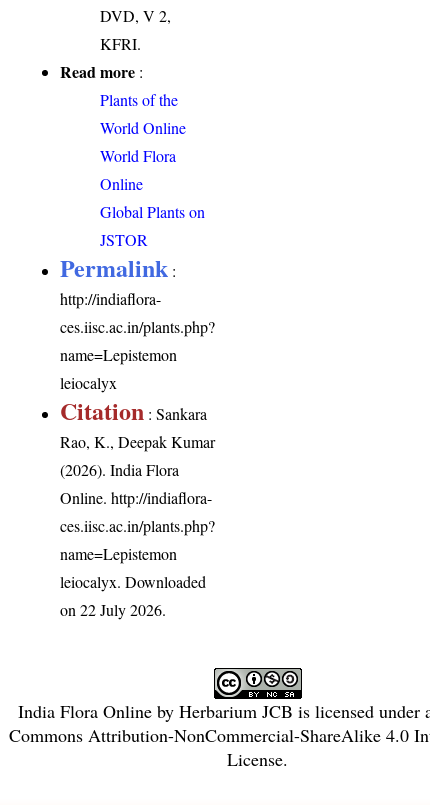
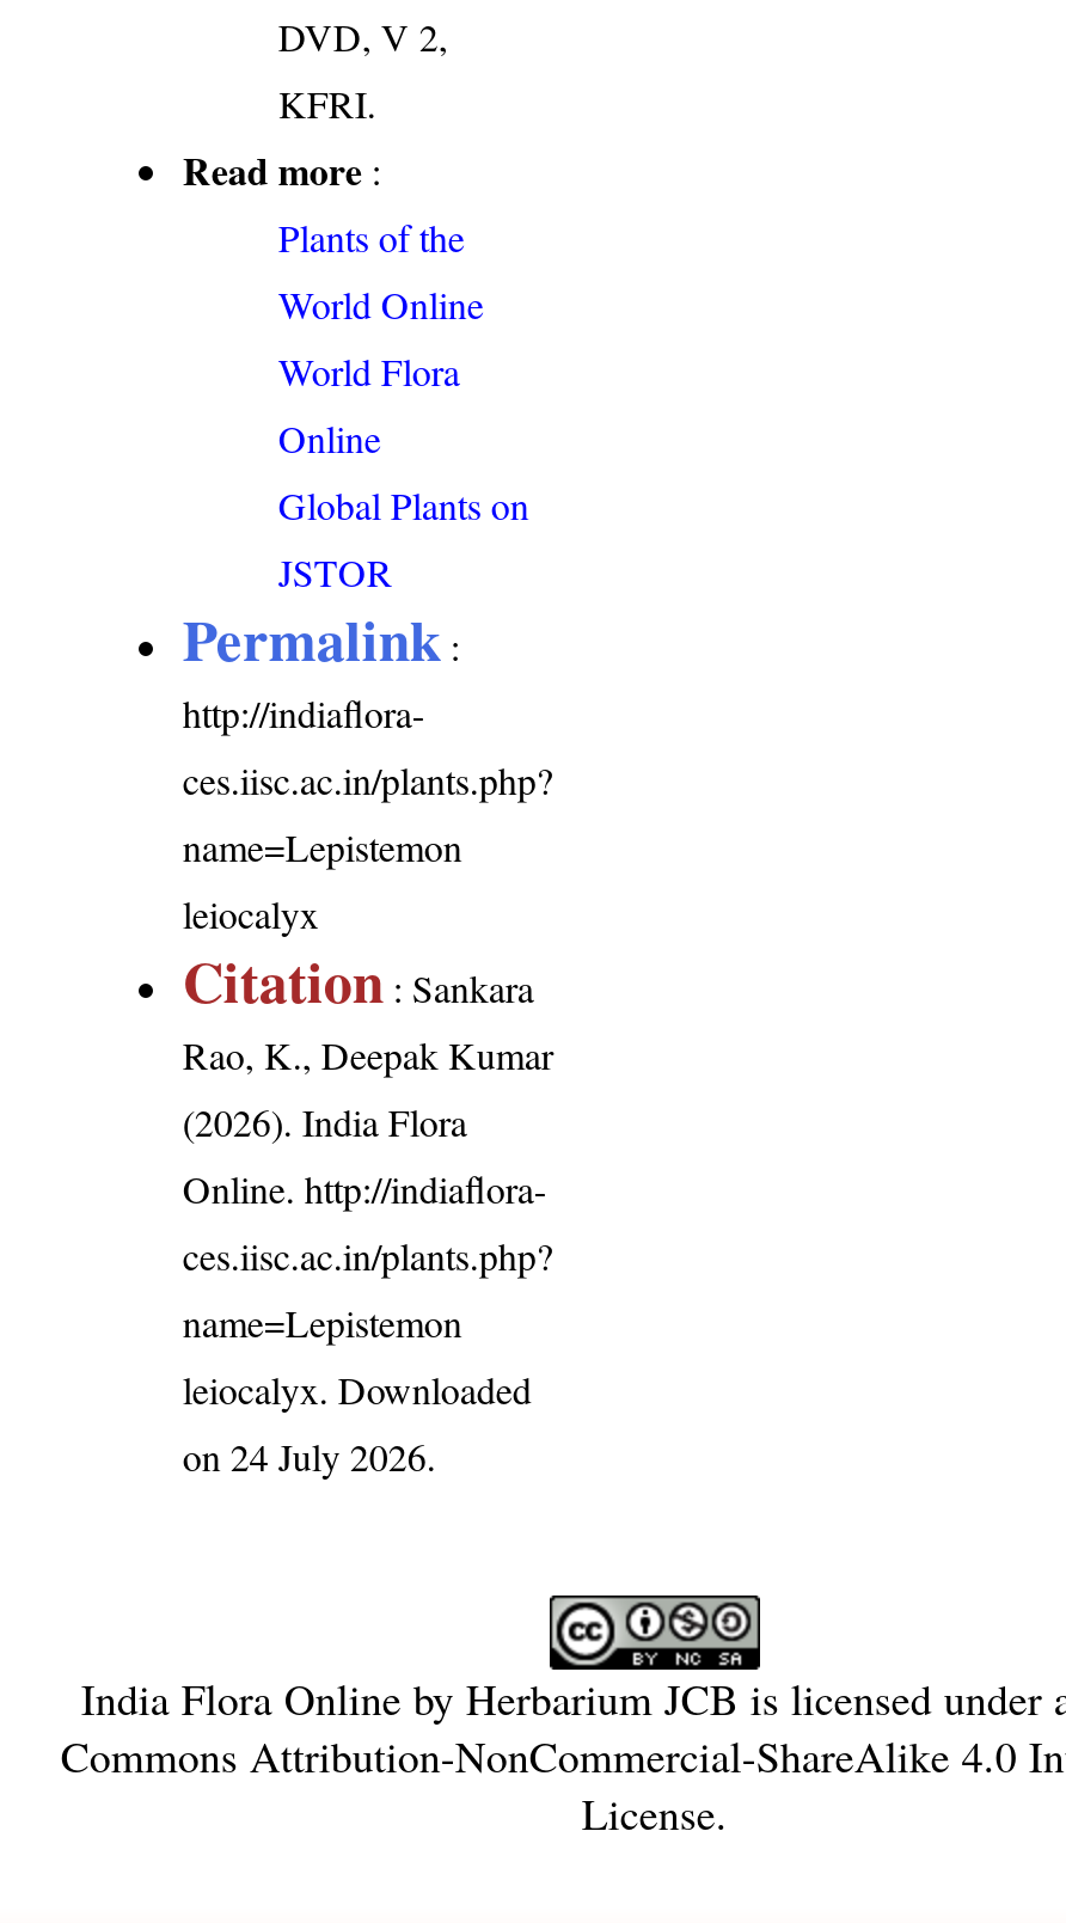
- on 22 July 2026.
+ on 24 July 2026.
